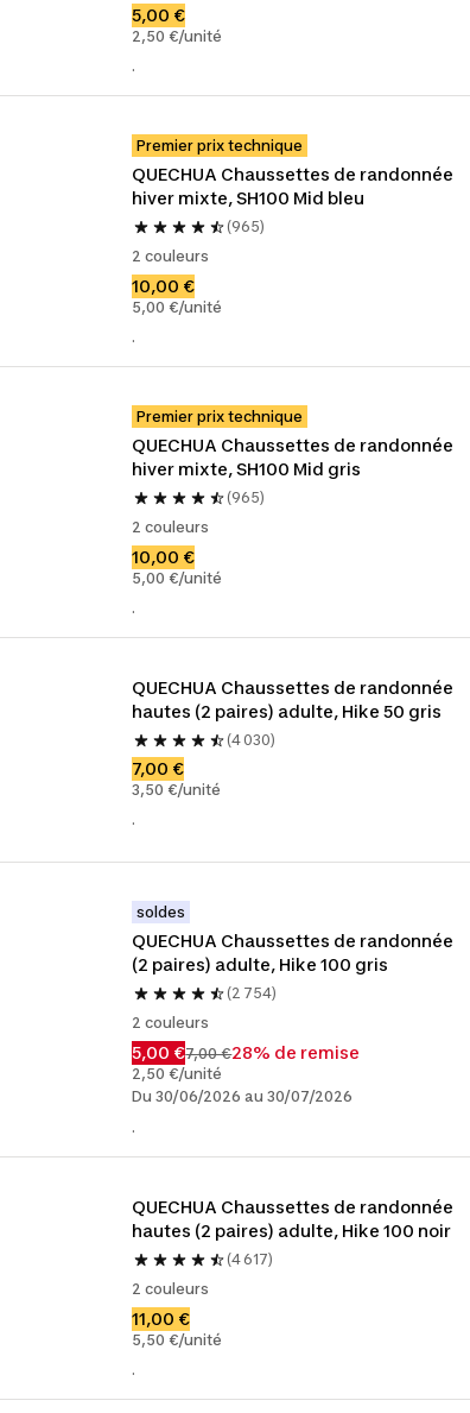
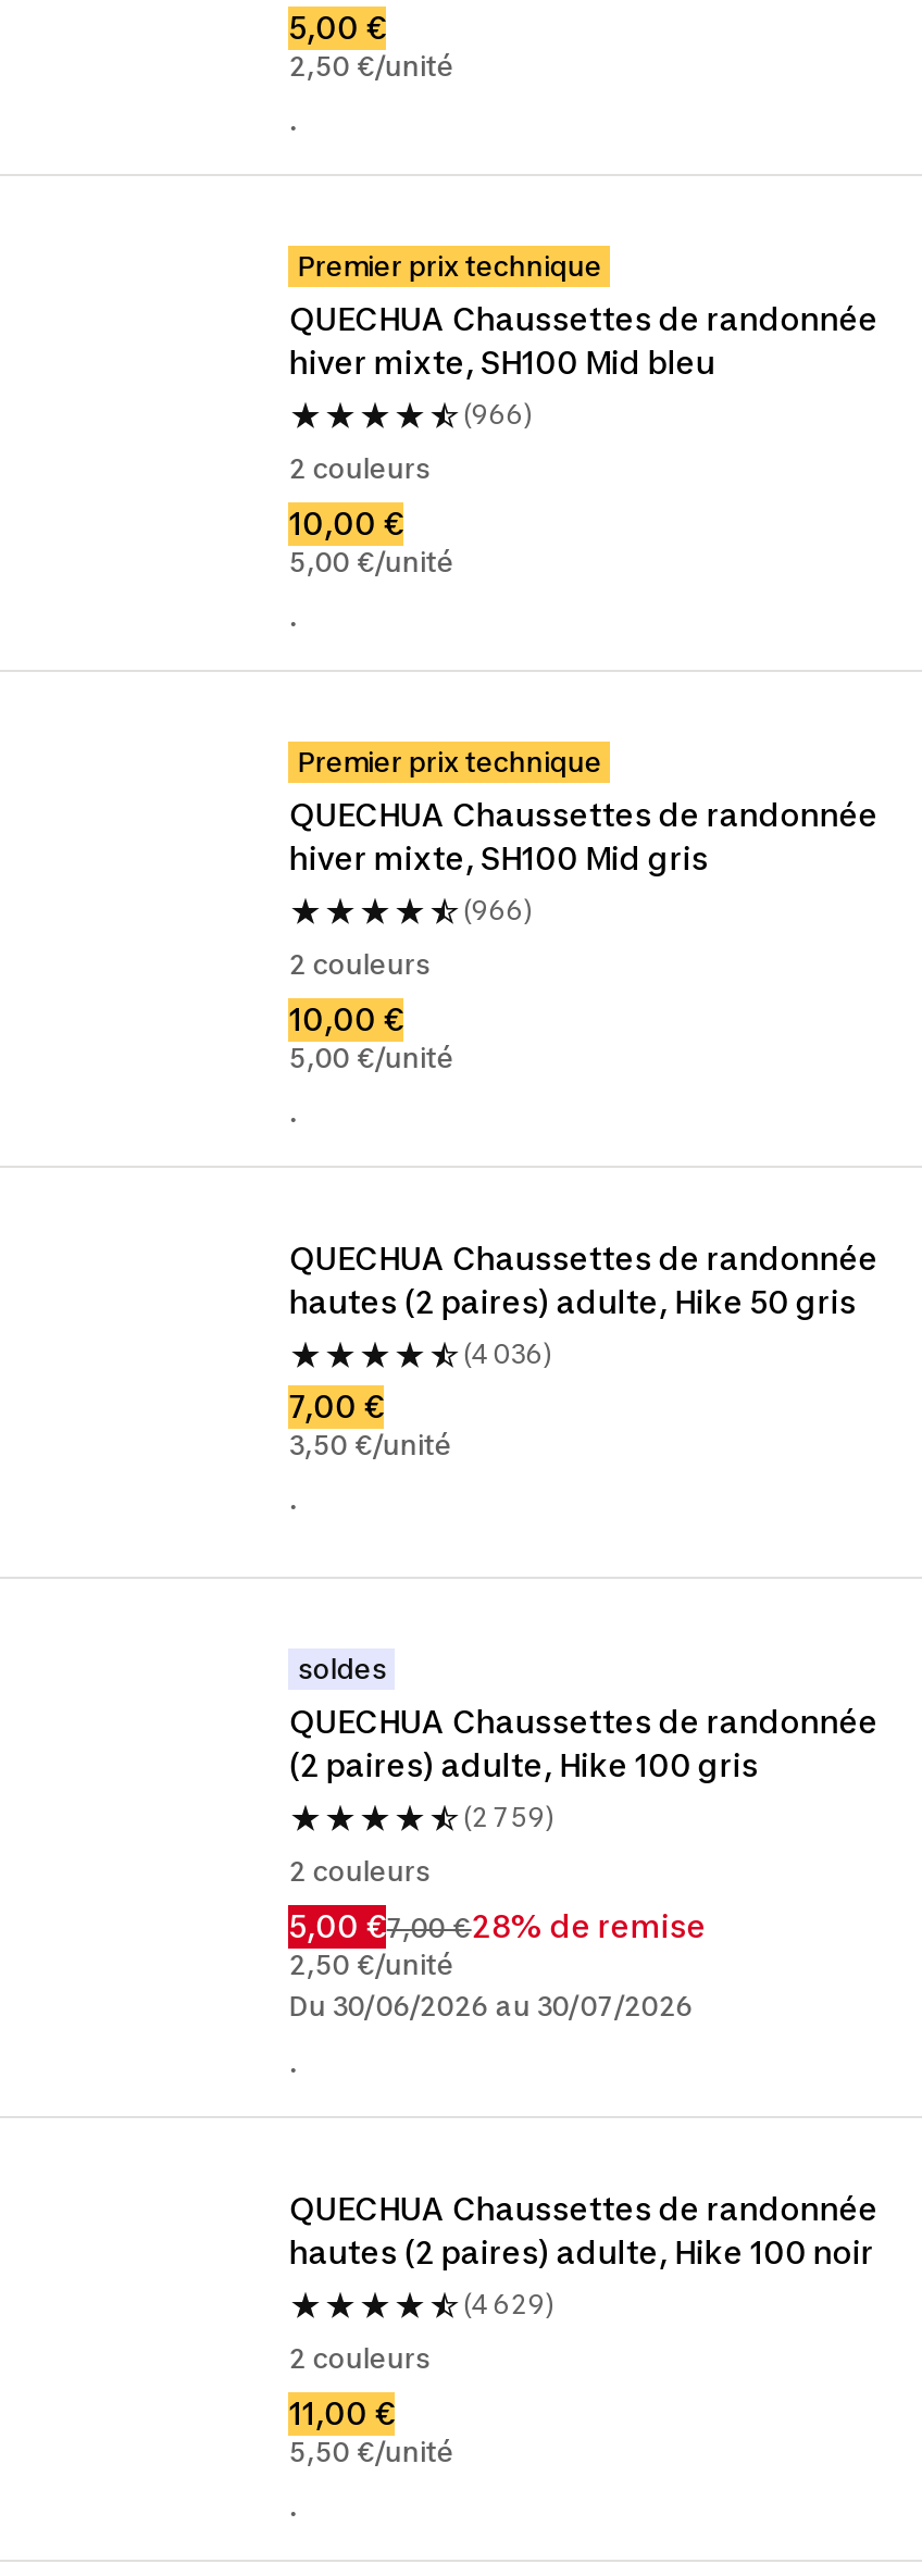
- (965)
+ (966)

- (965)
+ (966)

- (4 030)
+ (4 036)

- (2 754)
+ (2 759)

- (4 617)
+ (4 629)
